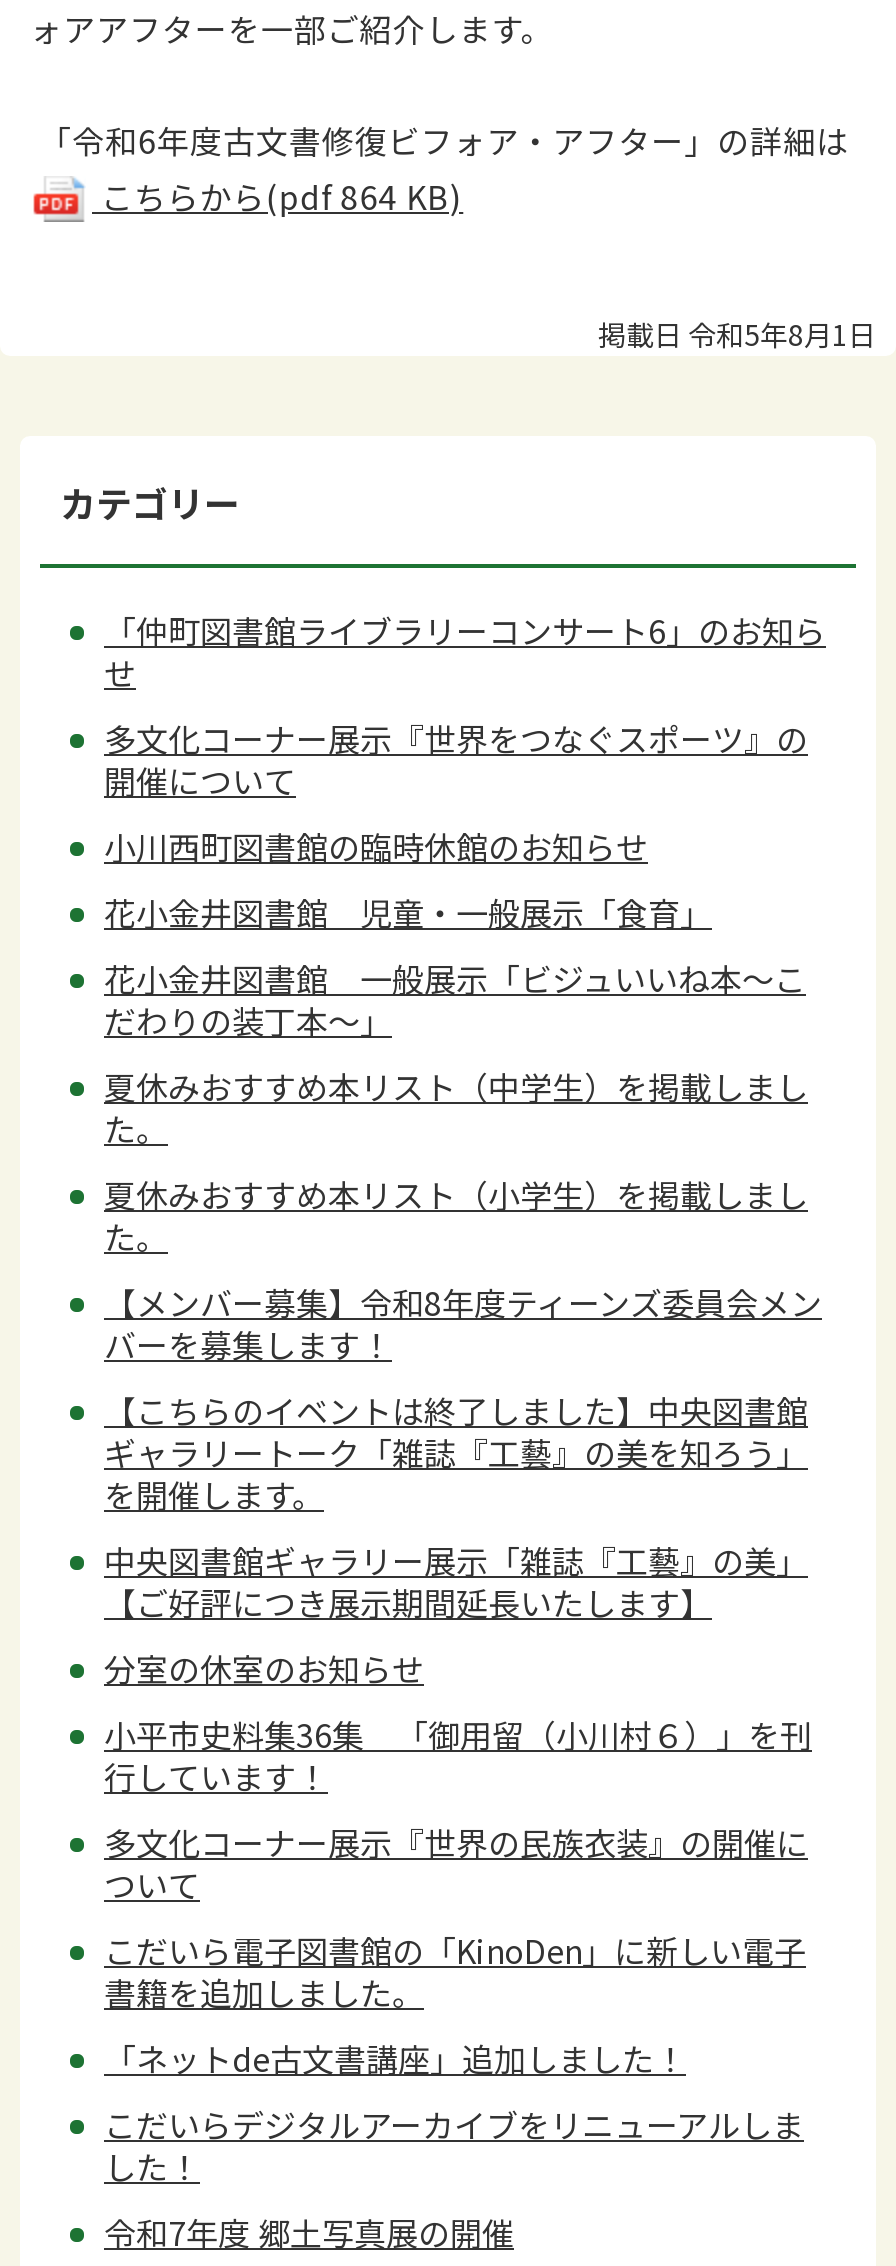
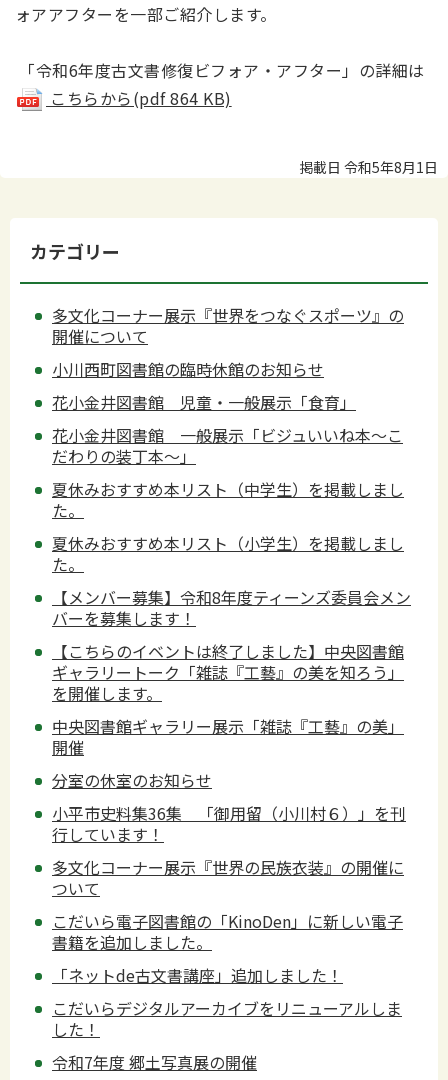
- 「仲町図書館ライブラリーコンサート6」のお知ら
- せ

- 【ご好評につき展示期間延長いたします】
+ 開催
